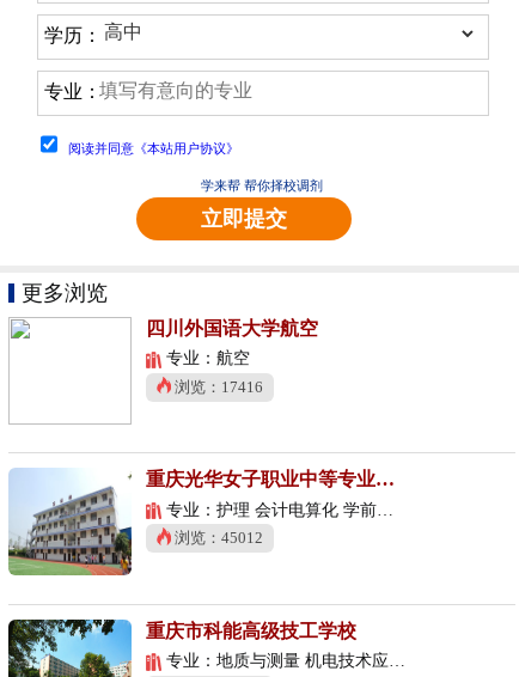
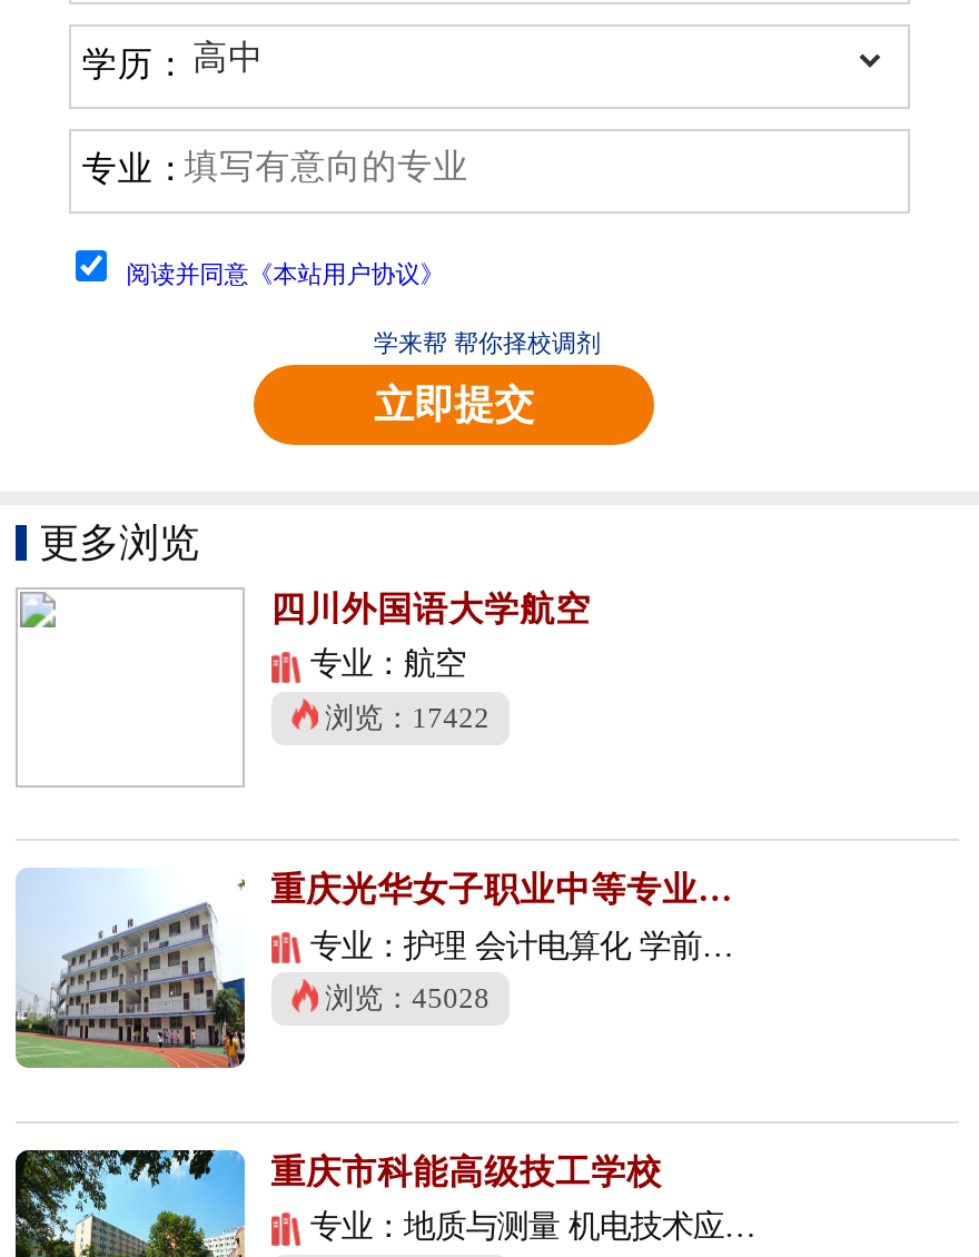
- 浏览：17416
+ 浏览：17422

- 浏览：45012
+ 浏览：45028
